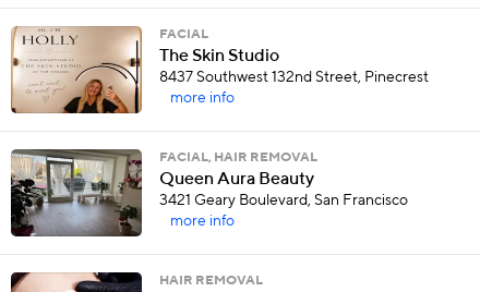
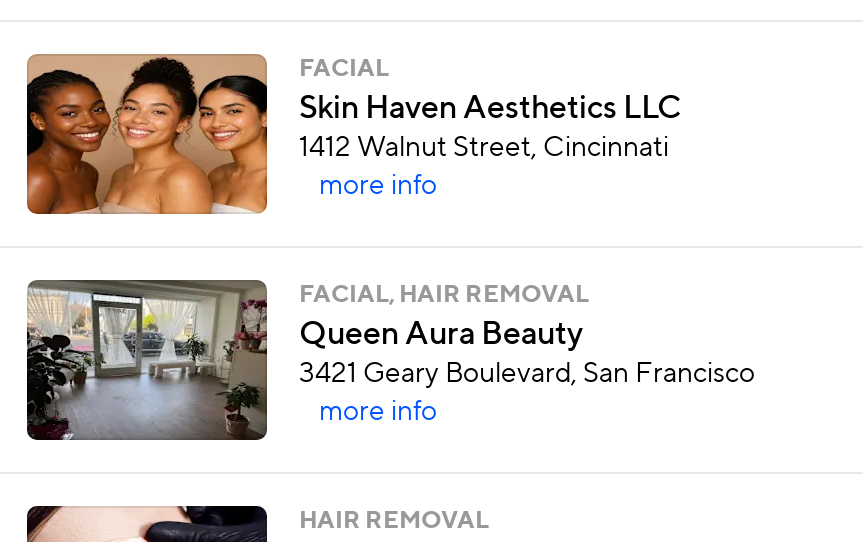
- [image]
- The Skin Studio
- 8437 Southwest 132nd Street, Pinecrest
+ [image]
+ Skin Haven Aesthetics LLC
+ 1412 Walnut Street, Cincinnati
